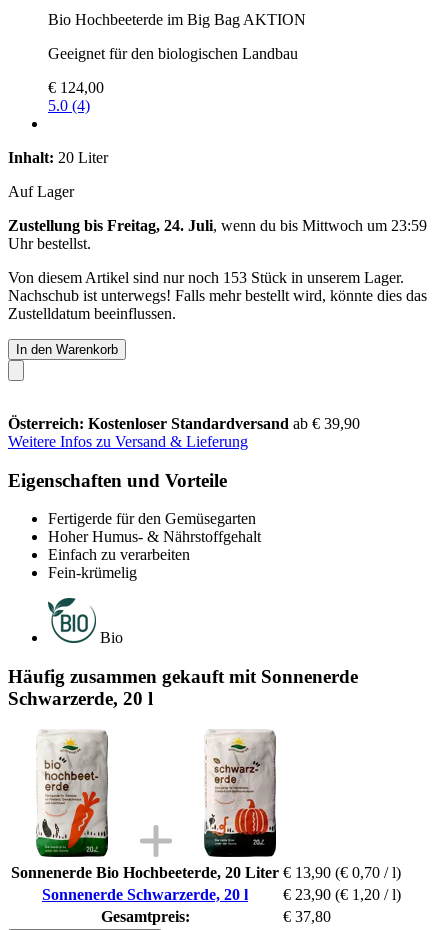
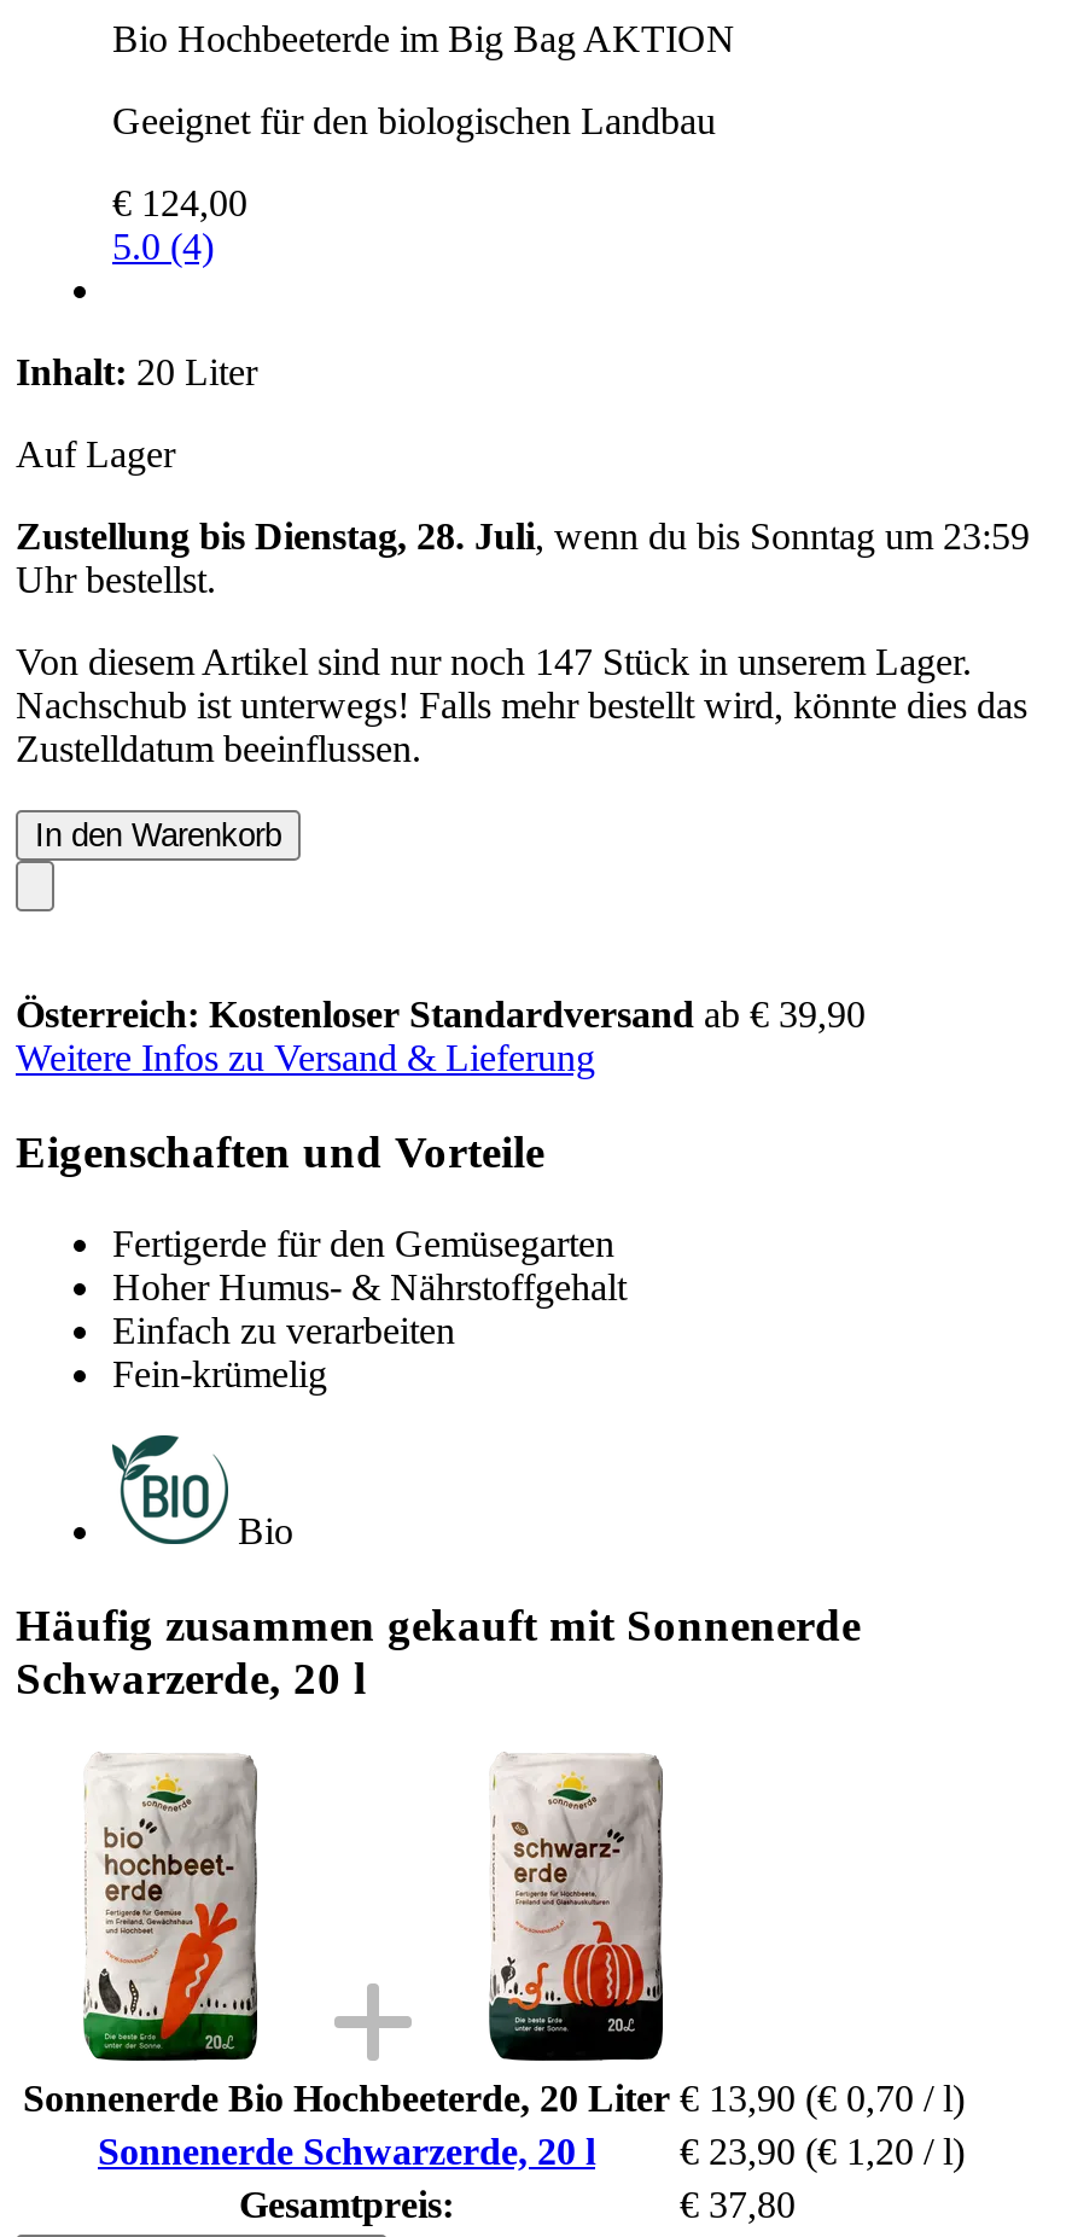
- Zustellung bis Freitag, 24. Juli, wenn du bis Mittwoch um 23:59
+ Zustellung bis Dienstag, 28. Juli, wenn du bis Sonntag um 23:59

- Von diesem Artikel sind nur noch 153 Stück in unserem Lager.
+ Von diesem Artikel sind nur noch 147 Stück in unserem Lager.
